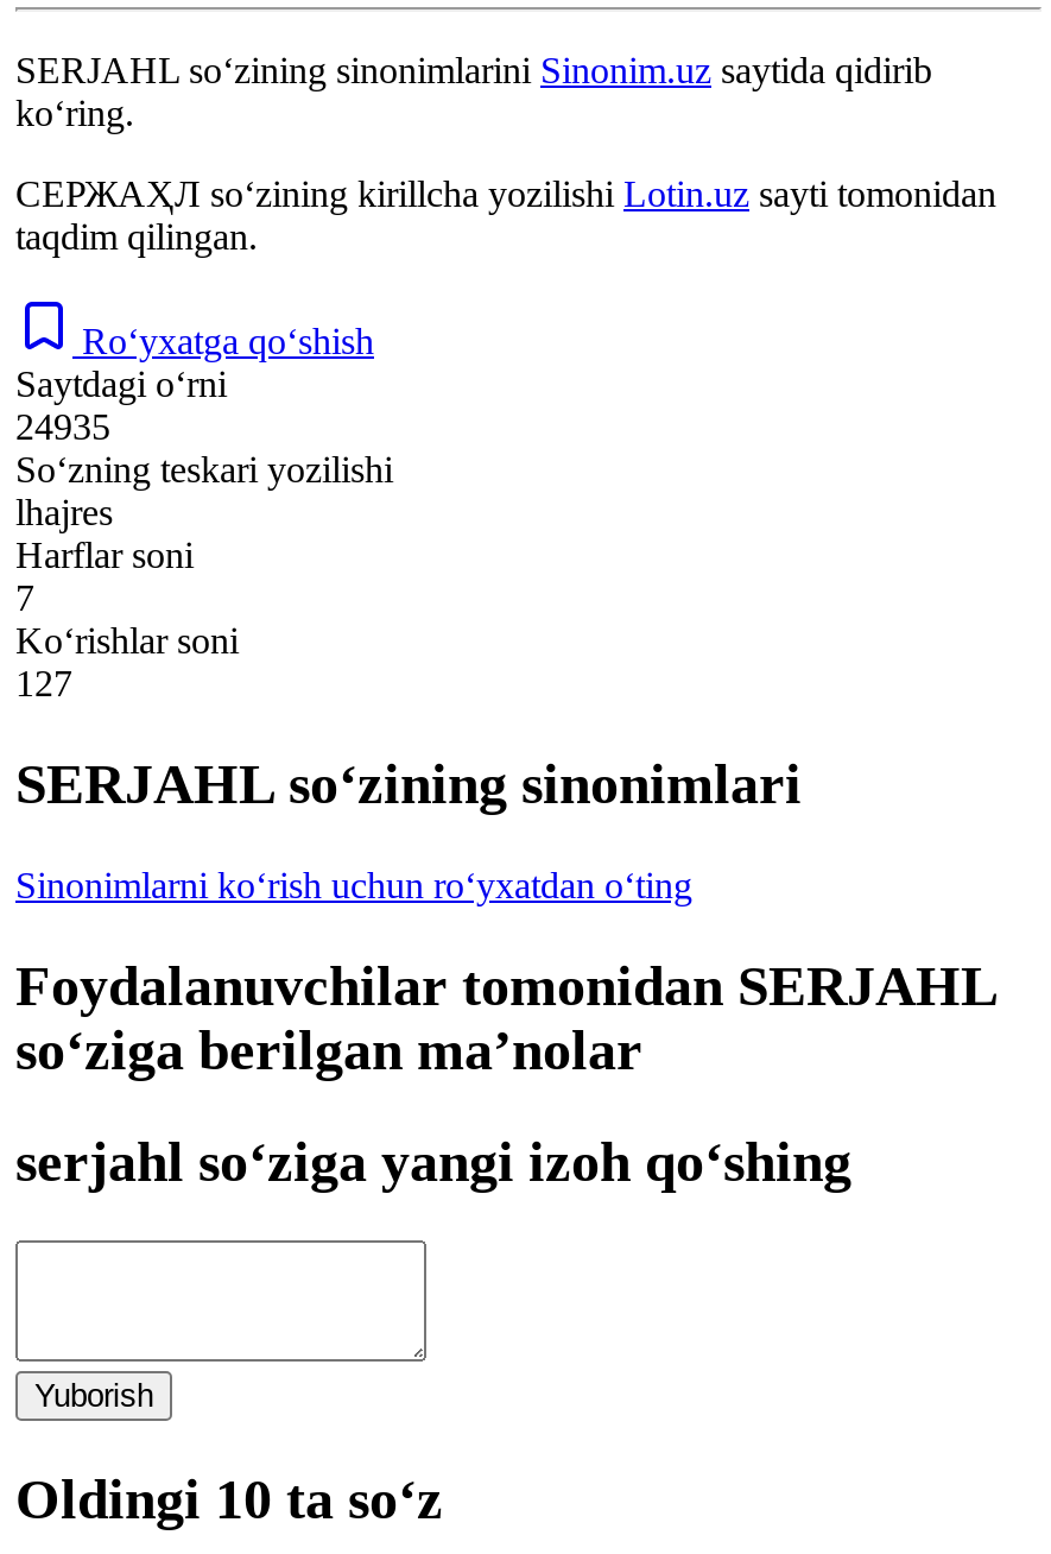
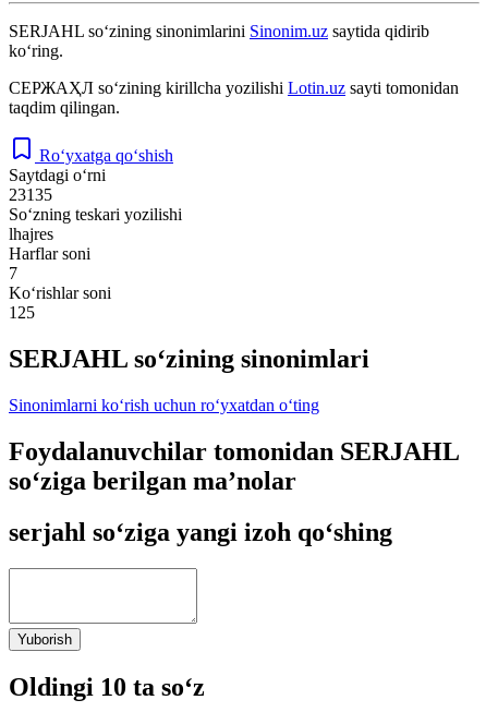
- 24935
+ 23135

- 127
+ 125
